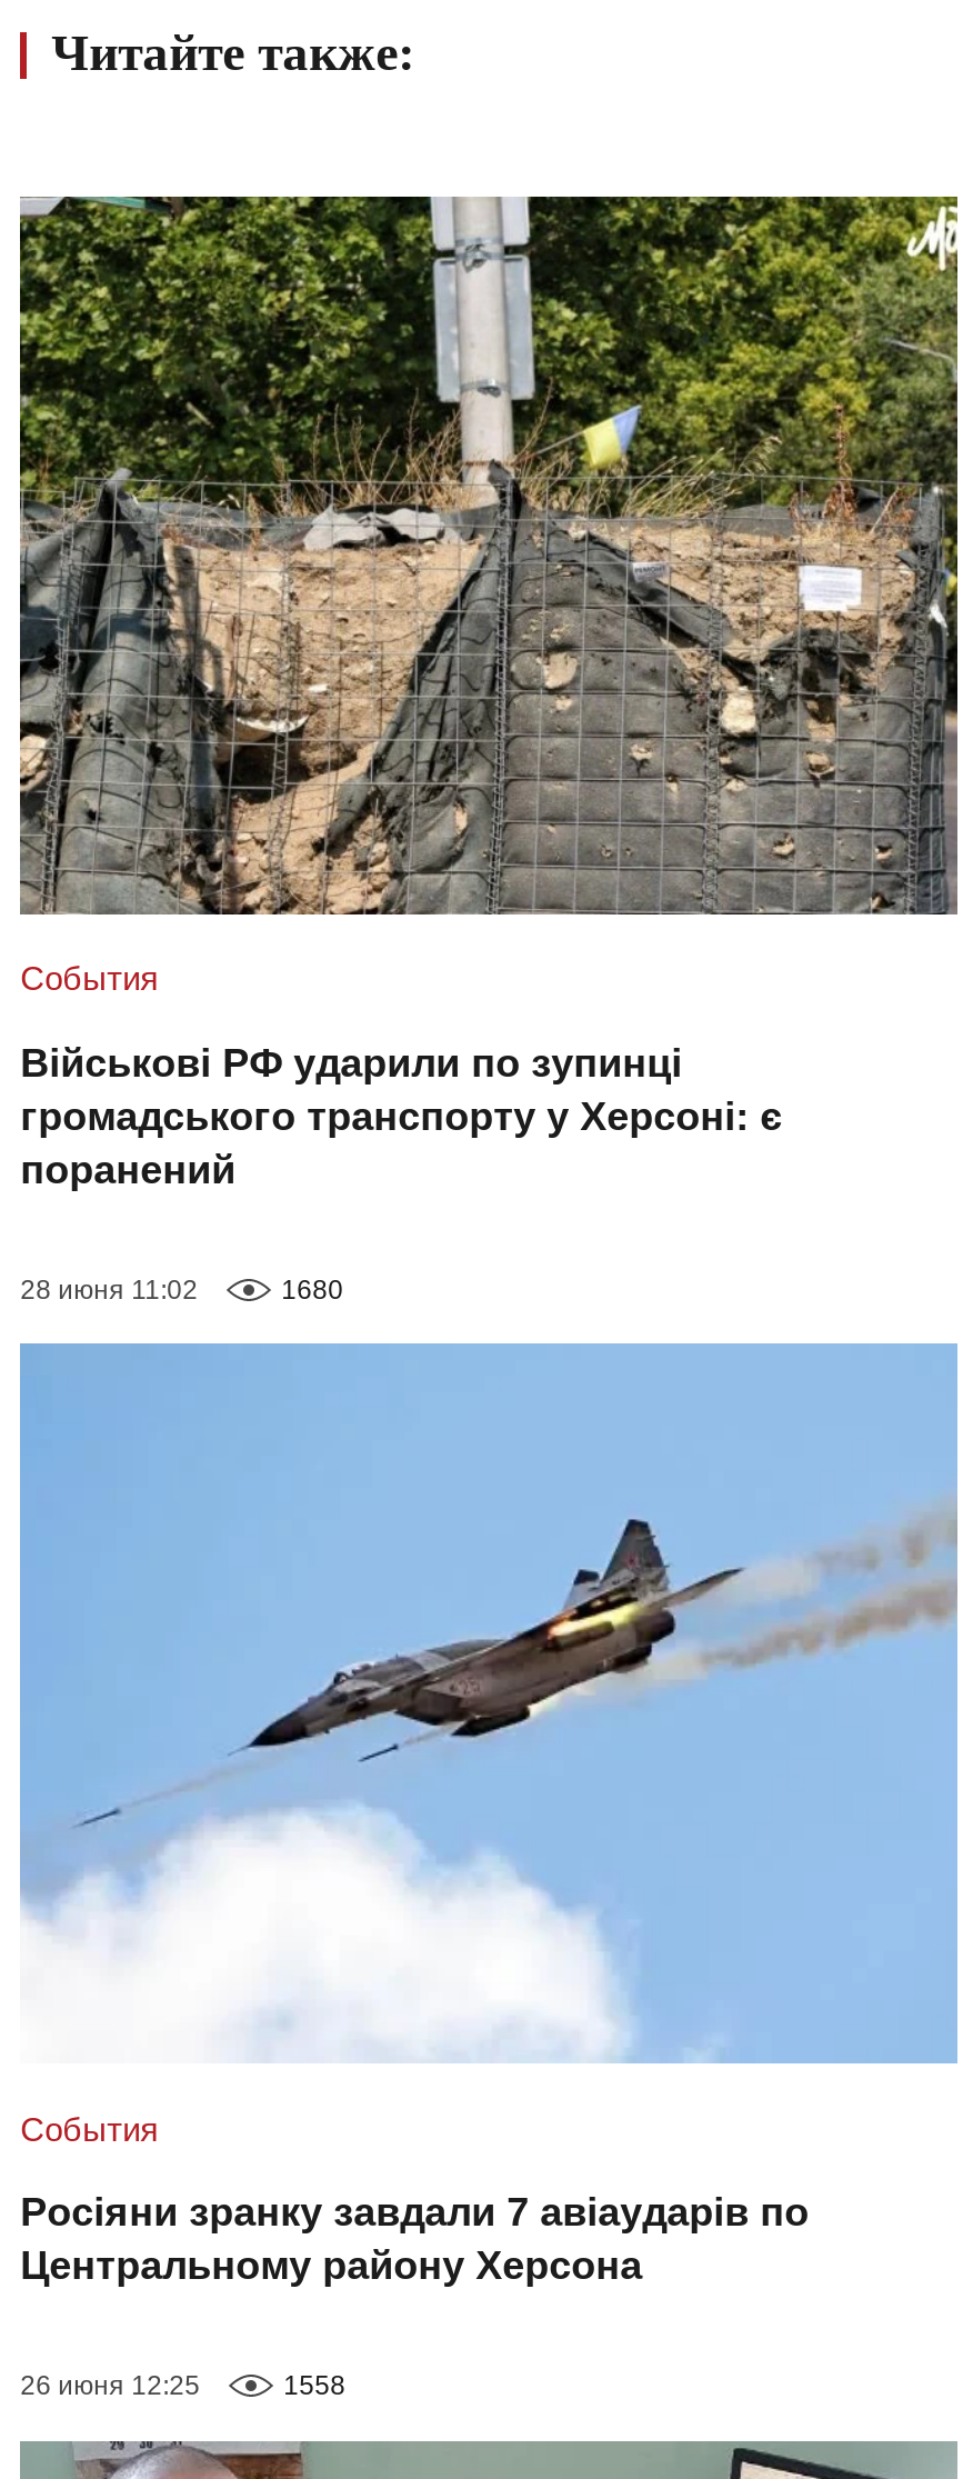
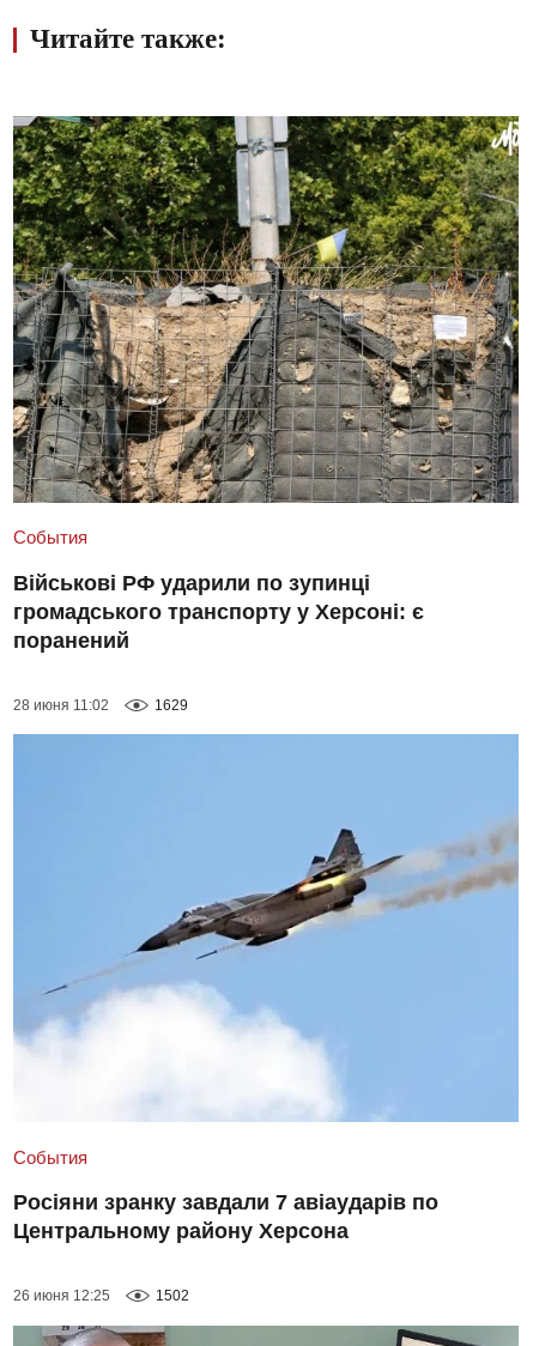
- 1680
+ 1629

- 1558
+ 1502
